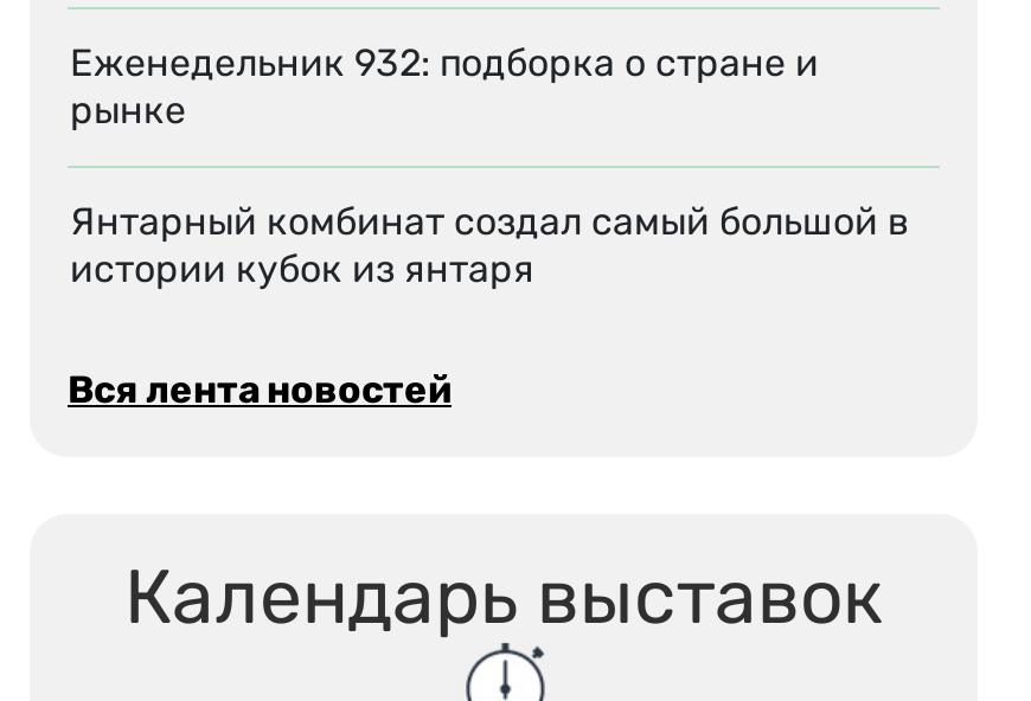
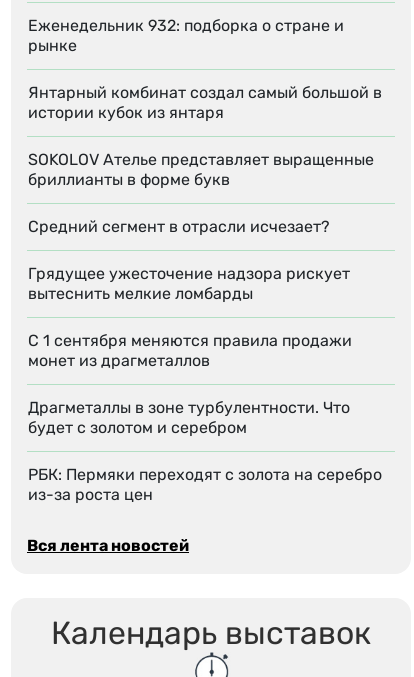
+ SOKOLOV Ателье представляет выращенные
+ бриллианты в форме букв
+ Средний сегмент в отрасли исчезает?
+ Грядущее ужесточение надзора рискует
+ вытеснить мелкие ломбарды
+ С 1 сентября меняются правила продажи
+ монет из драгметаллов
+ Драгметаллы в зоне турбулентности. Что
+ будет с золотом и серебром
+ РБК: Пермяки переходят с золота на серебро
+ из-за роста цен
